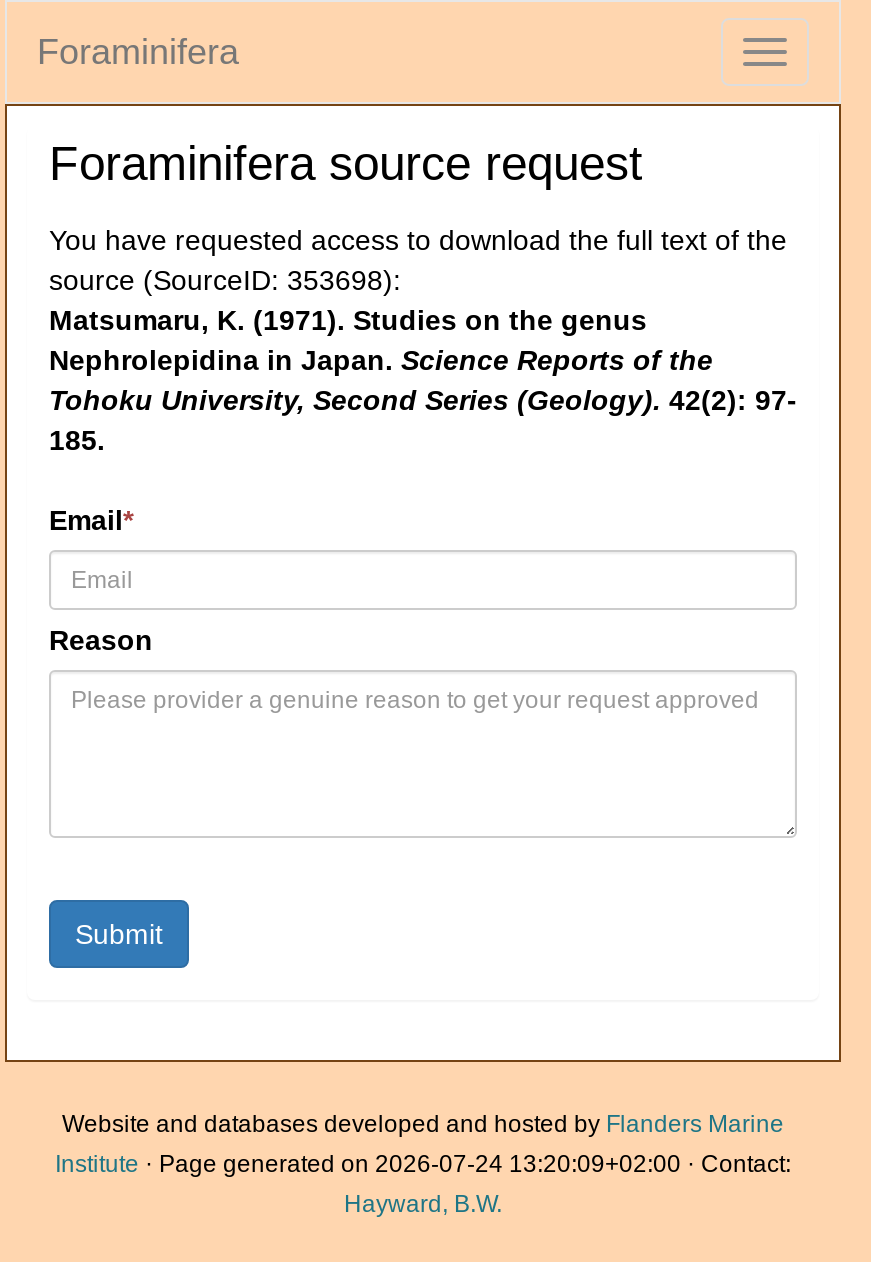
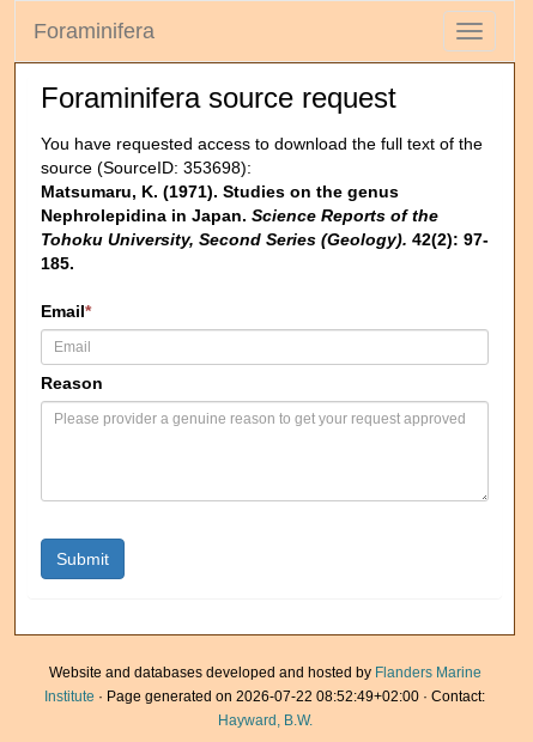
- Institute · Page generated on 2026-07-24 13:20:09+02:00 · Contact:
+ Institute · Page generated on 2026-07-22 08:52:49+02:00 · Contact:
